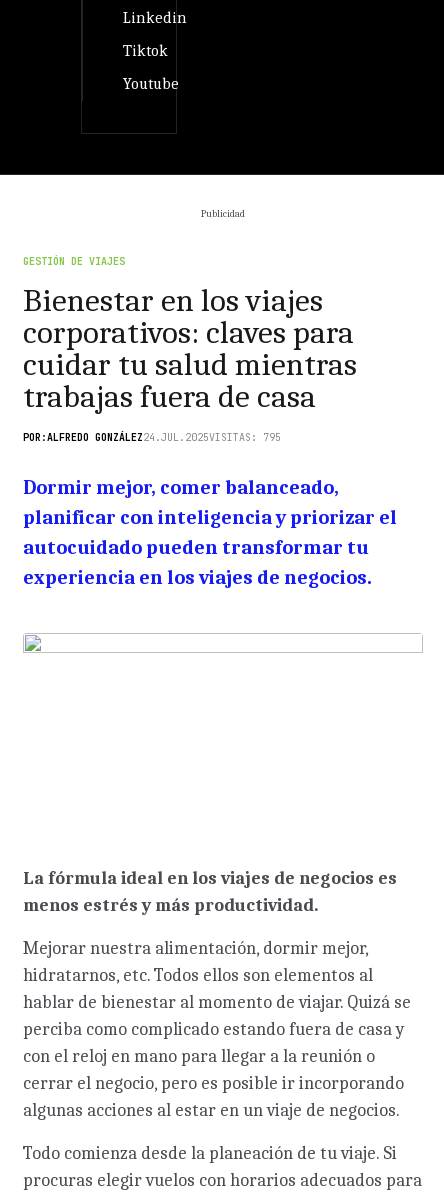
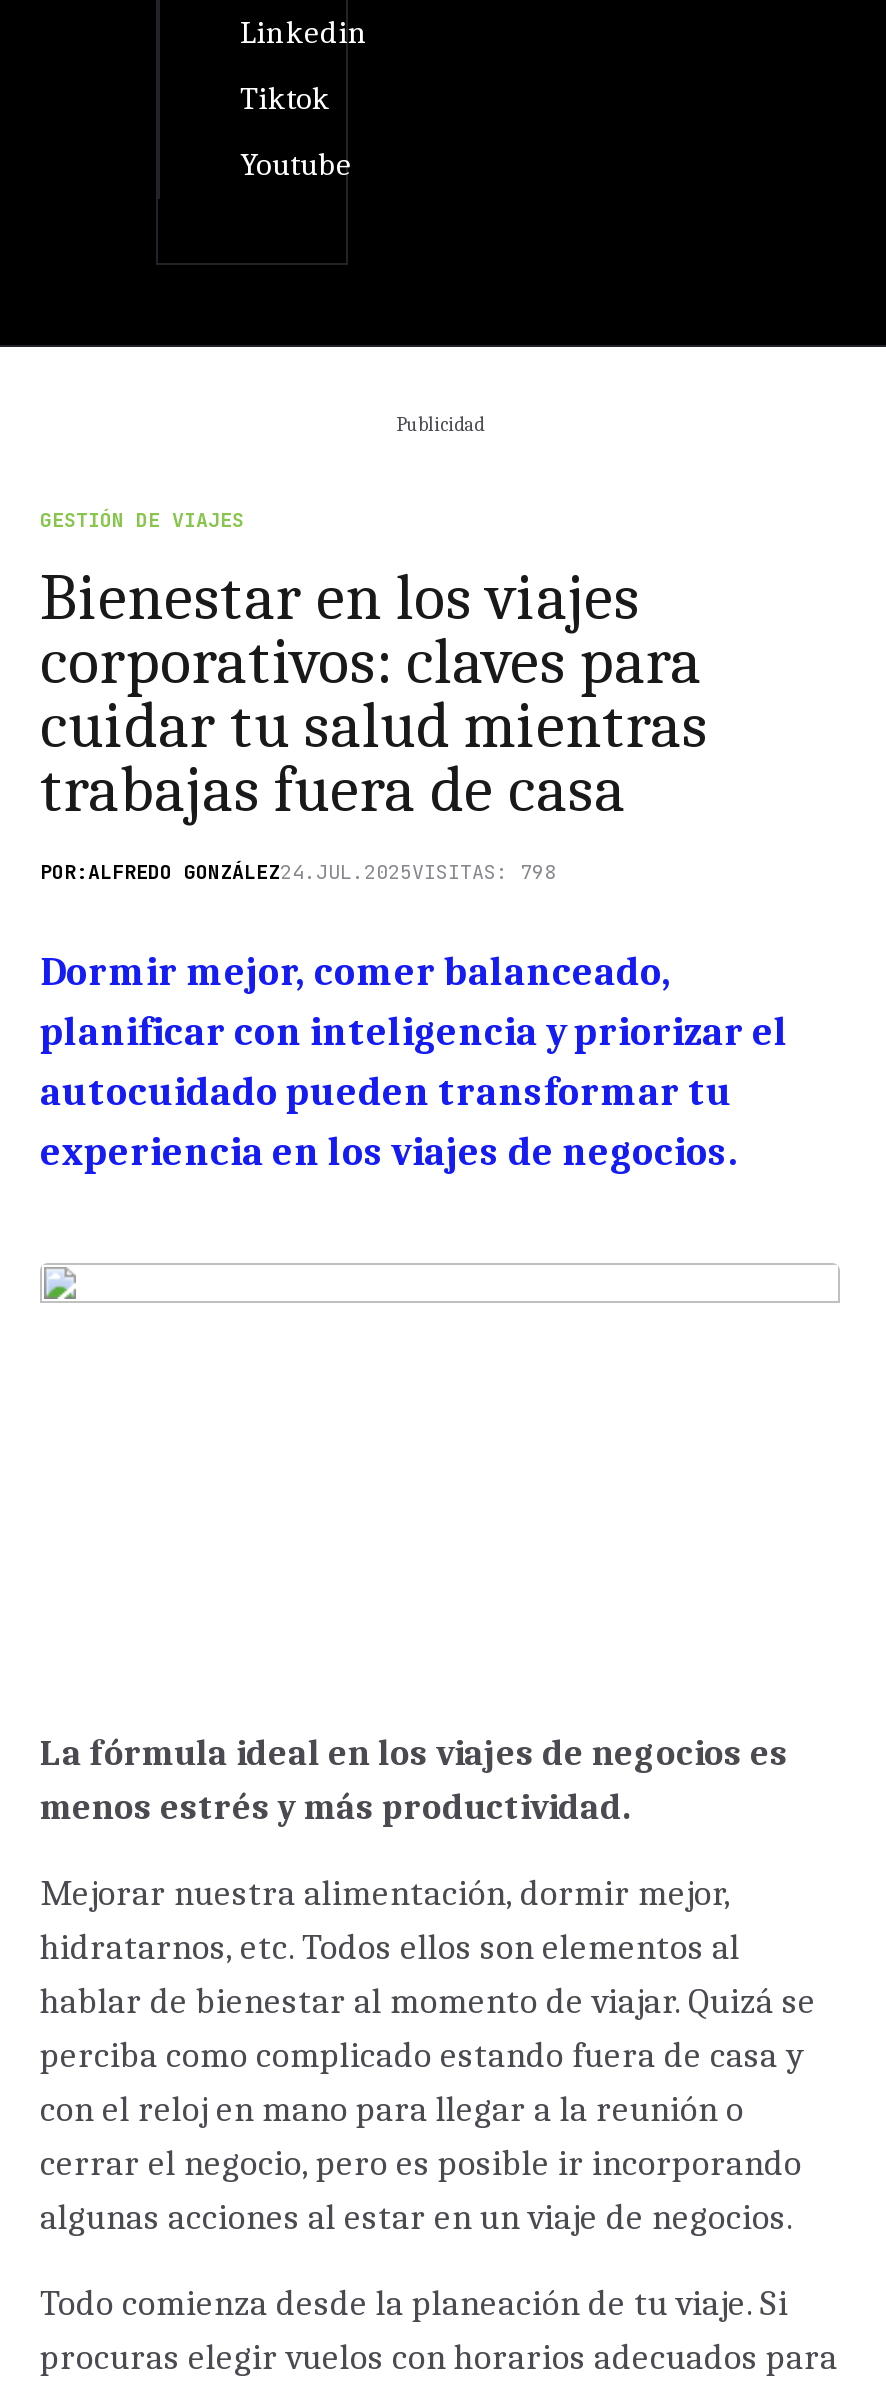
- POR:ALFREDO GONZÁLEZ24.JUL.2025VISITAS: 795
+ POR:ALFREDO GONZÁLEZ24.JUL.2025VISITAS: 798
